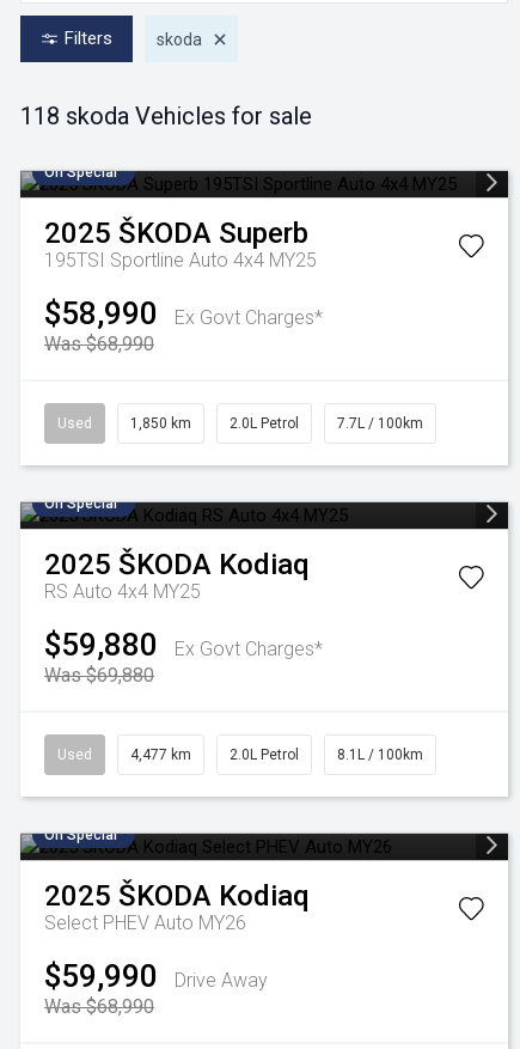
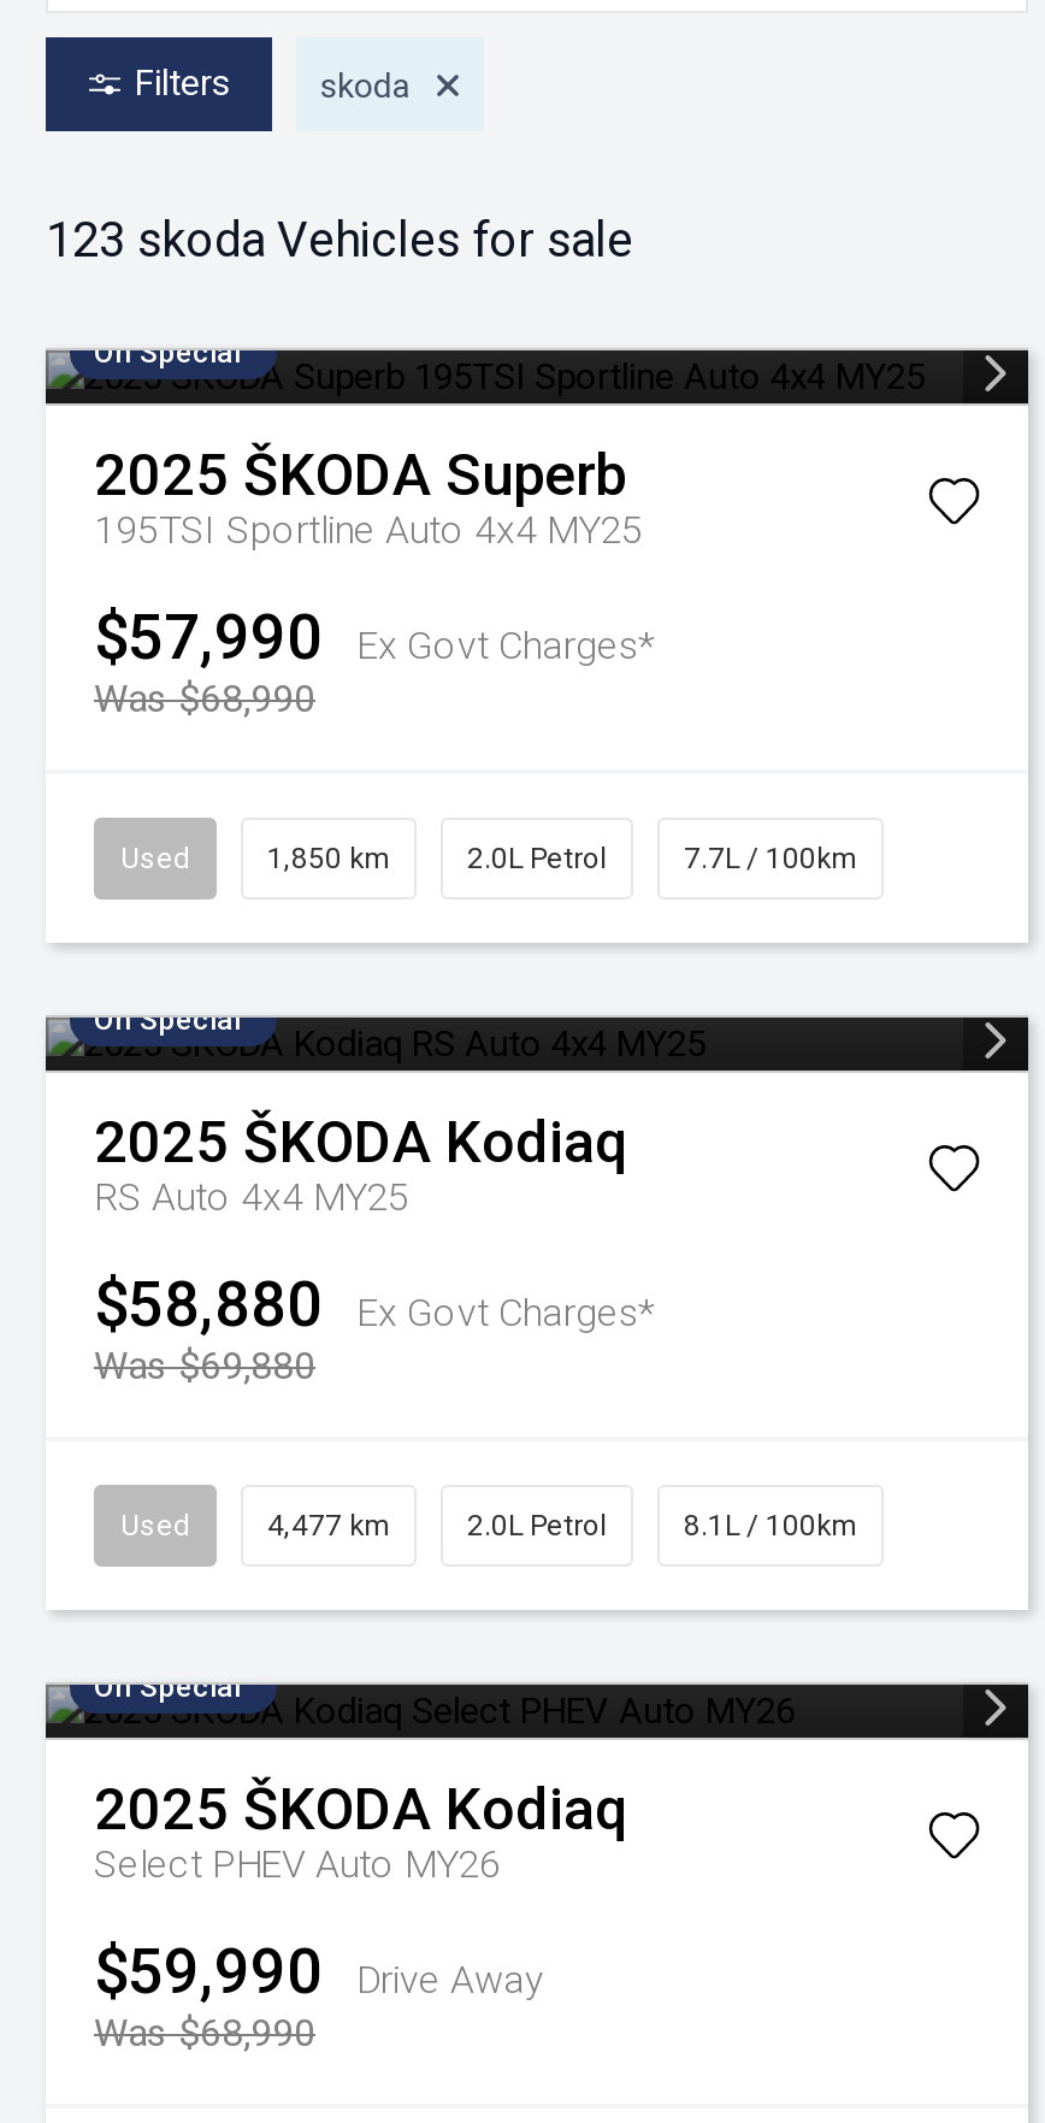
- 118 skoda Vehicles for sale
+ 123 skoda Vehicles for sale

- $58,990 Ex Govt Charges*
+ $57,990 Ex Govt Charges*

- $59,880 Ex Govt Charges*
+ $58,880 Ex Govt Charges*
